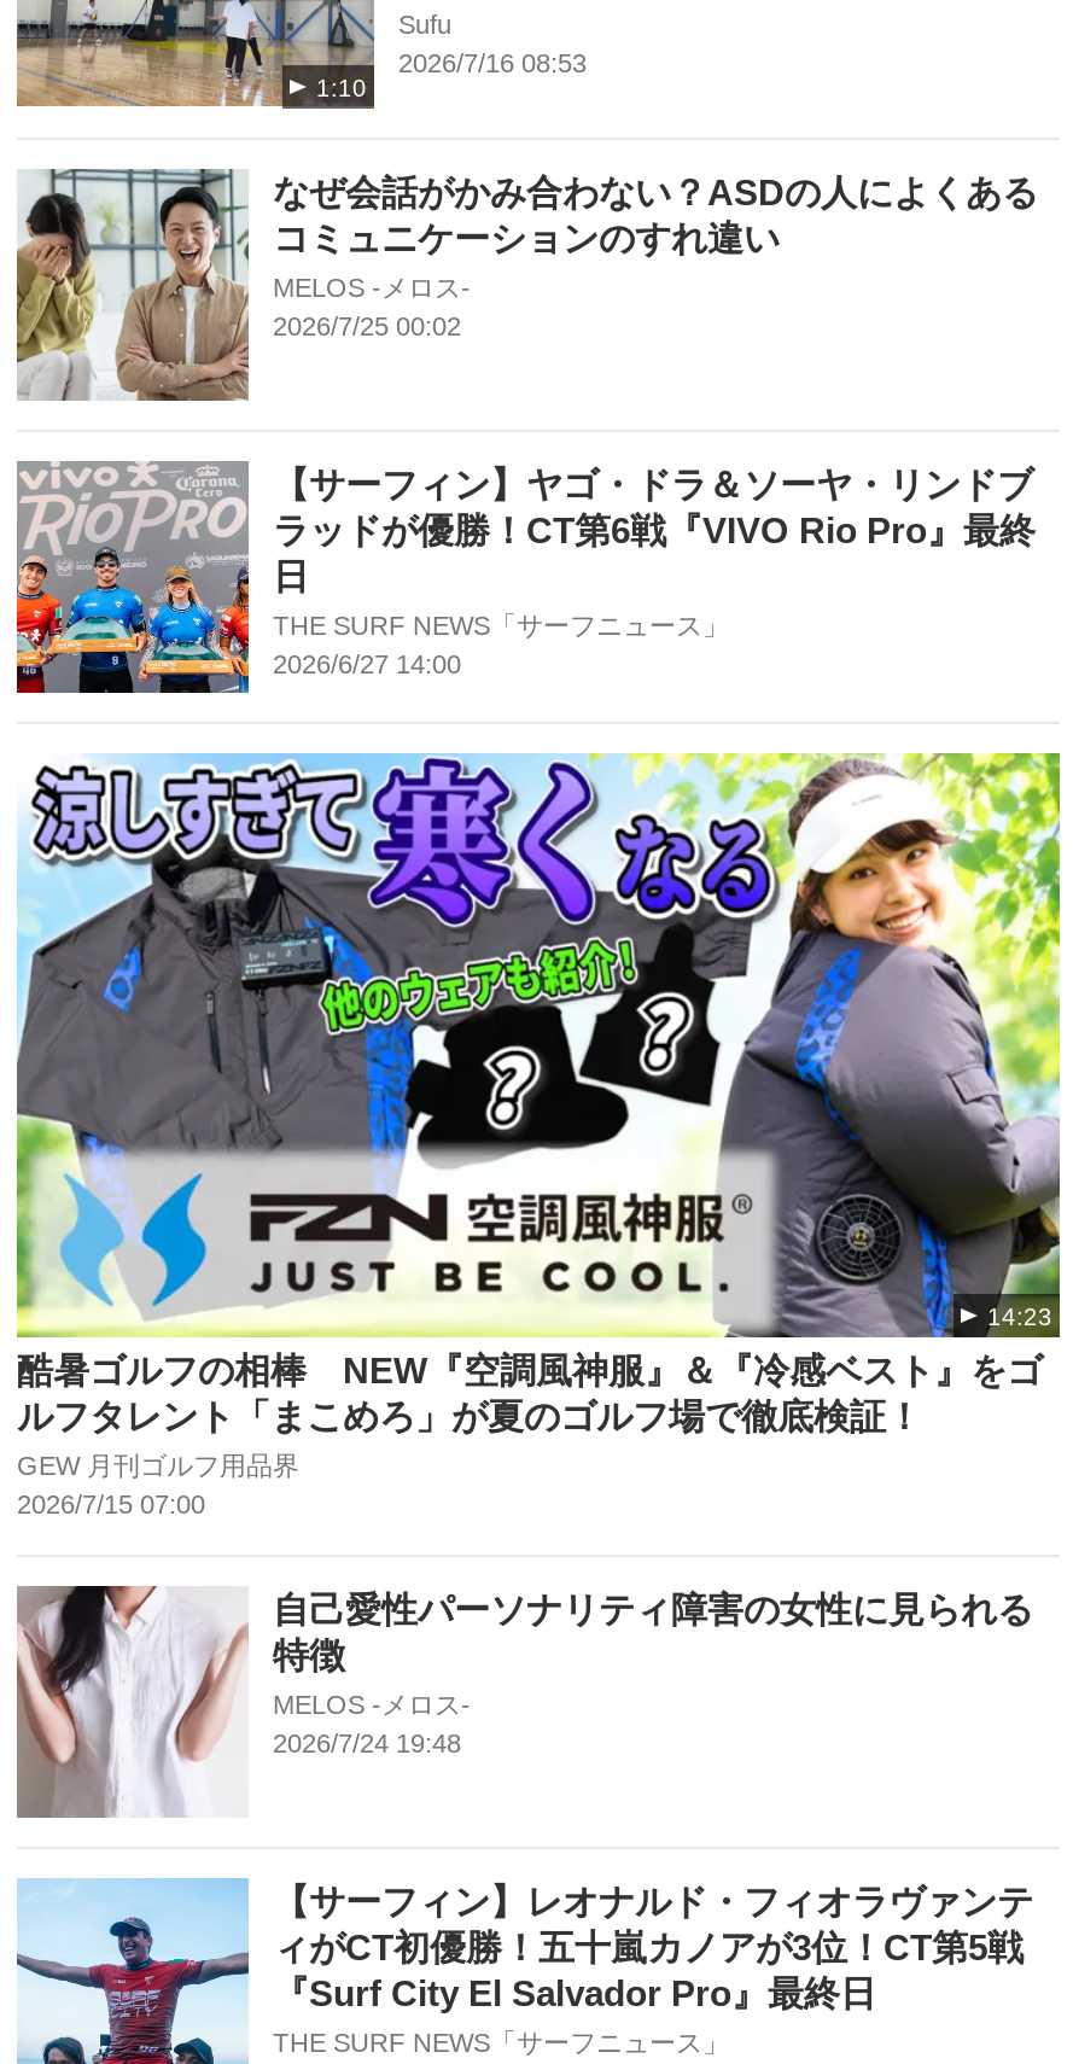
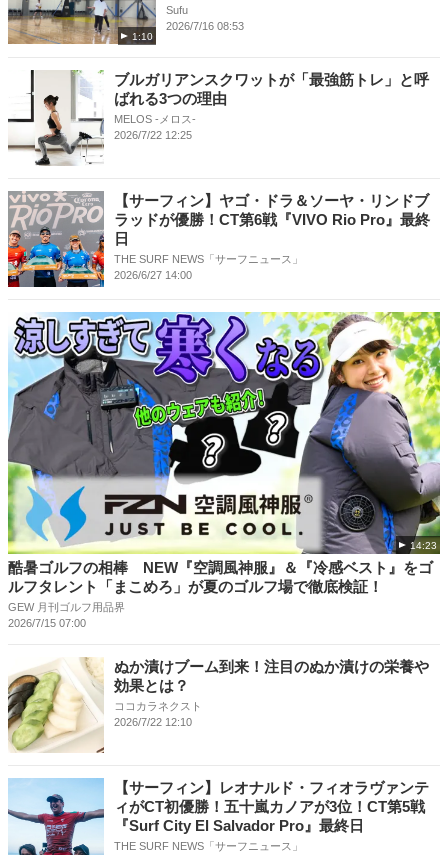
- [image]
- なぜ会話がかみ合わない？ASDの人によくある
- コミュニケーションのすれ違い
+ [image]
+ ブルガリアンスクワットが「最強筋トレ」と呼
+ ばれる3つの理由

- 2026/7/25 00:02
+ 2026/7/22 12:25

- [image]
- 自己愛性パーソナリティ障害の女性に見られる
- 特徴
- MELOS -メロス-
- 2026/7/24 19:48
+ [image]
+ ぬか漬けブーム到来！注目のぬか漬けの栄養や
+ 効果とは？
+ ココカラネクスト
+ 2026/7/22 12:10
